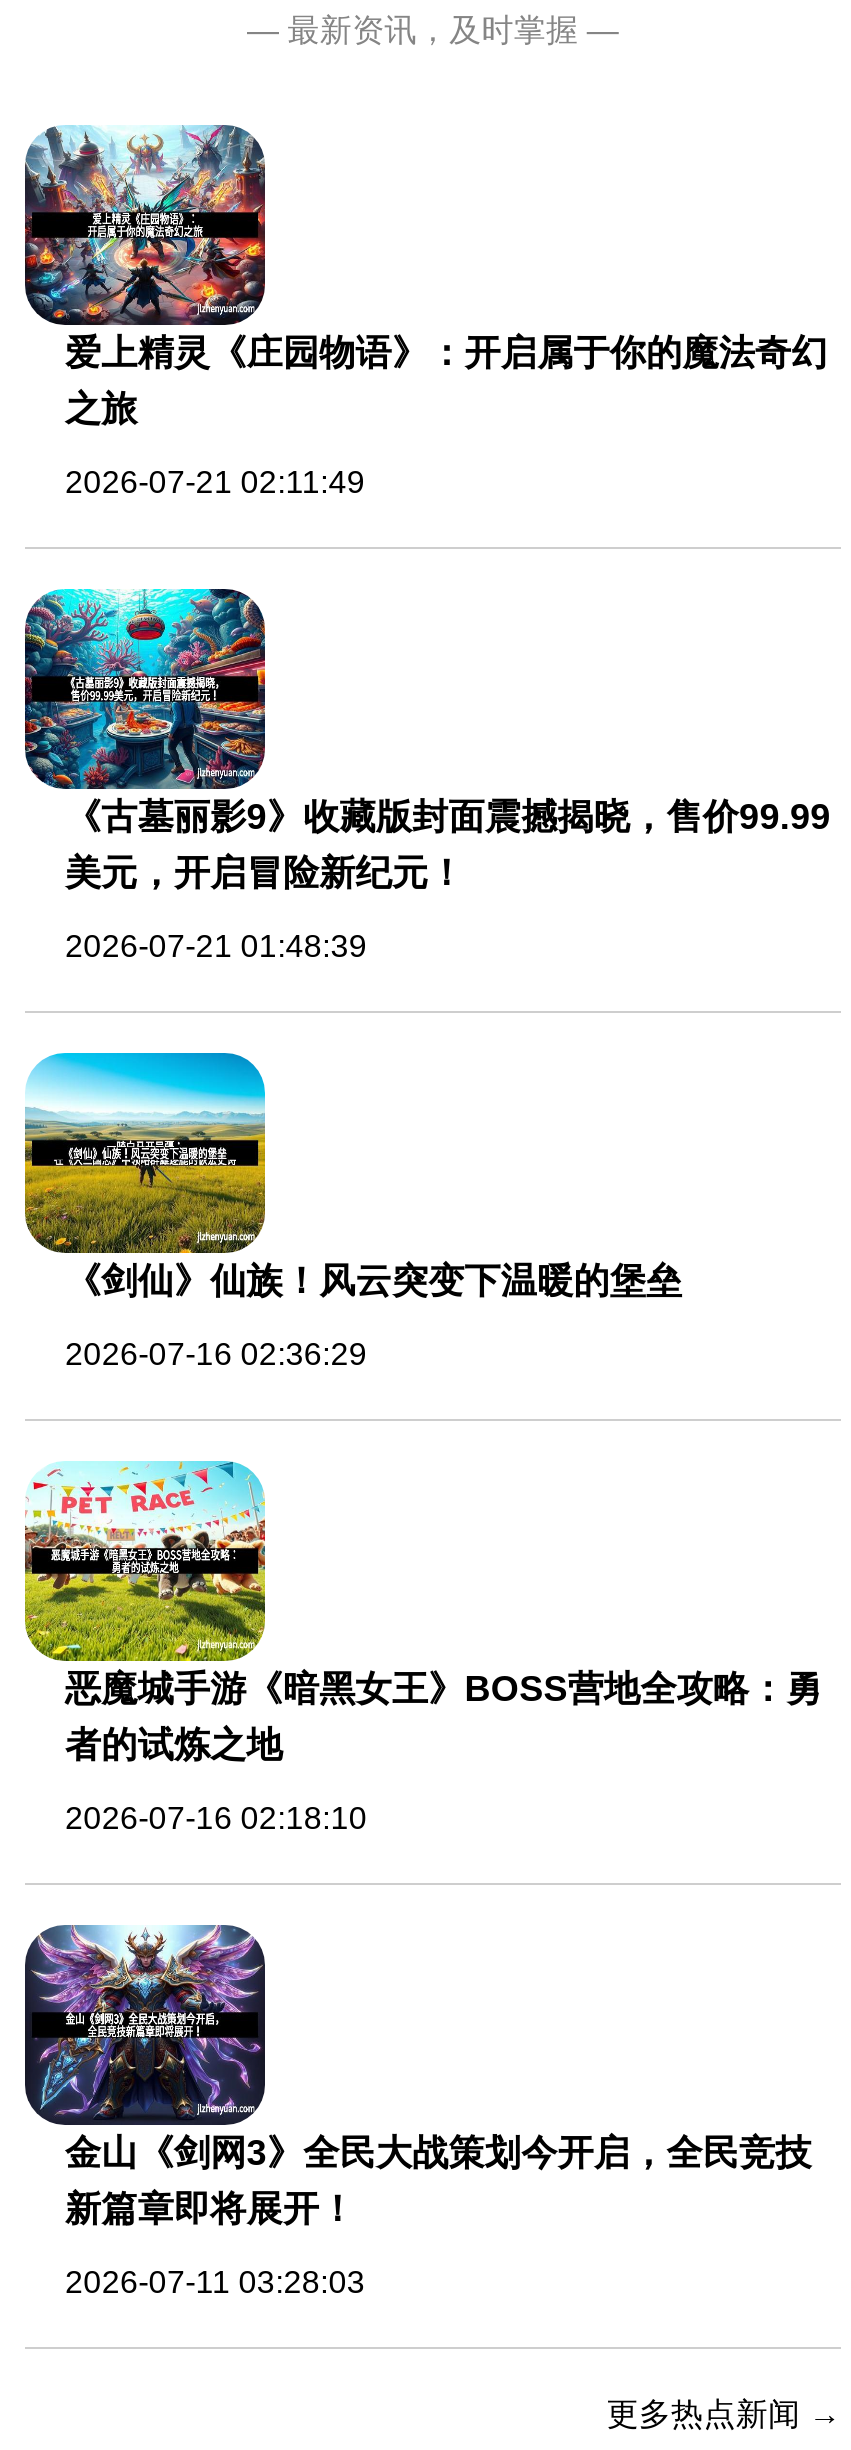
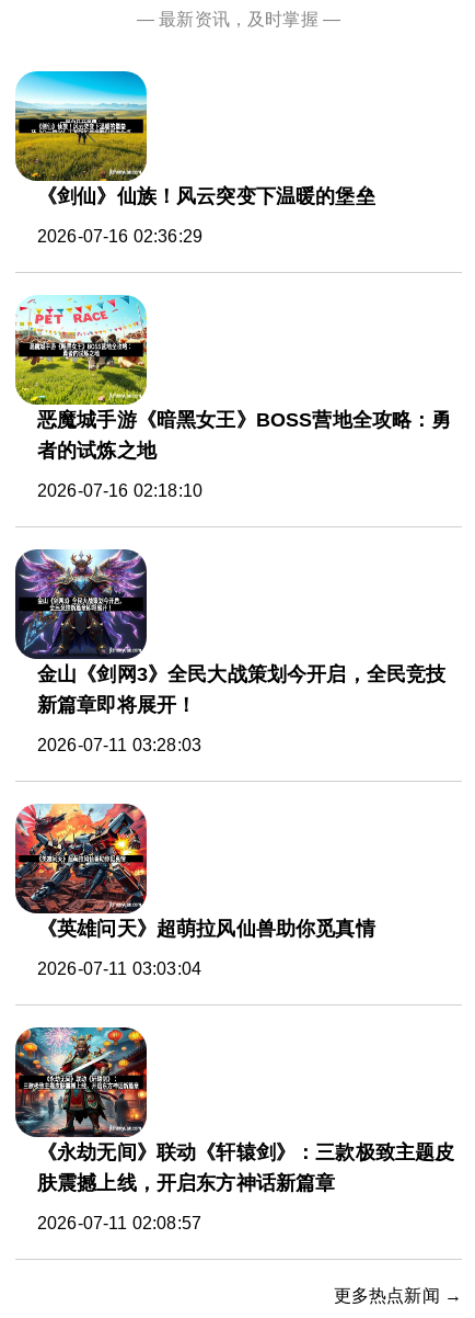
- [image]
- 爱上精灵《庄园物语》：开启属于你的魔法奇幻
- 之旅
- 2026-07-21 02:11:49

- [image]
- 《古墓丽影9》收藏版封面震撼揭晓，售价99.99
- 美元，开启冒险新纪元！
- 2026-07-21 01:48:39

moved up: [image] | 《剑仙》仙族！风云突变下温暖的堡垒 | 2026-07-16 02:36:29 | ... | 新篇章即将展开！ | 2026-07-11 03:28:03

+ [image]
+ 《英雄问天》超萌拉风仙兽助你觅真情
+ 2026-07-11 03:03:04

+ [image]
+ 《永劫无间》联动《轩辕剑》：三款极致主题皮
+ 肤震撼上线，开启东方神话新篇章
+ 2026-07-11 02:08:57
